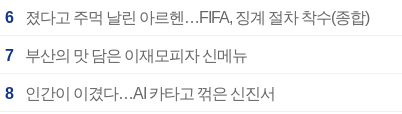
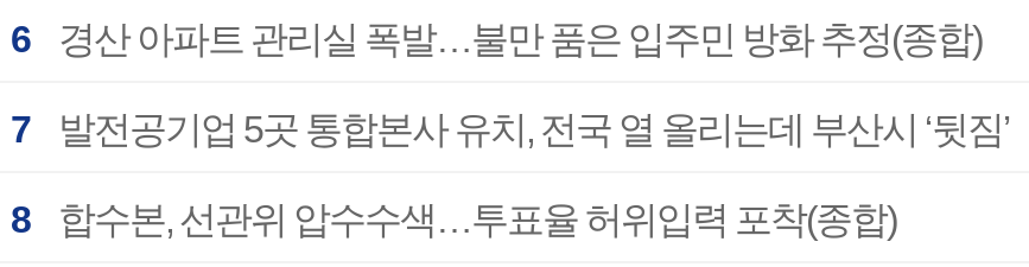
- 졌다고 주먹 날린 아르헨…FIFA, 징계 절차 착수(종합)
+ 경산 아파트 관리실 폭발…불만 품은 입주민 방화 추정(종합)

- 부산의 맛 담은 이재모피자 신메뉴
+ 발전공기업 5곳 통합본사 유치, 전국 열 올리는데 부산시 ‘뒷짐’

- 인간이 이겼다…AI 카타고 꺾은 신진서
+ 합수본, 선관위 압수수색…투표율 허위입력 포착(종합)
